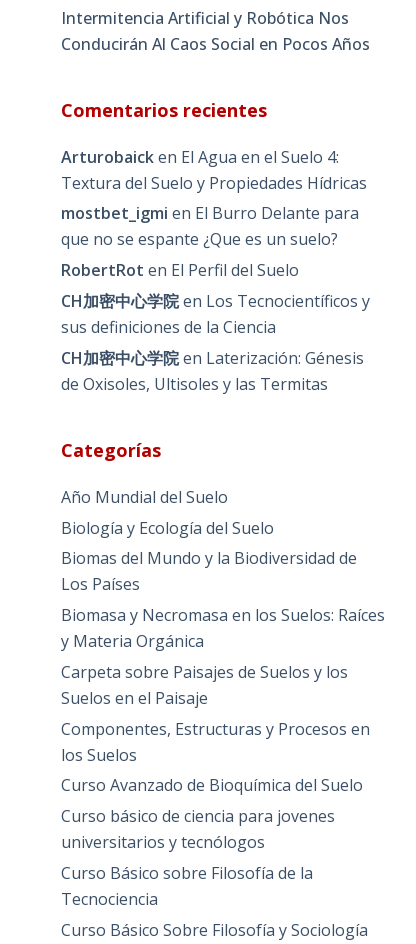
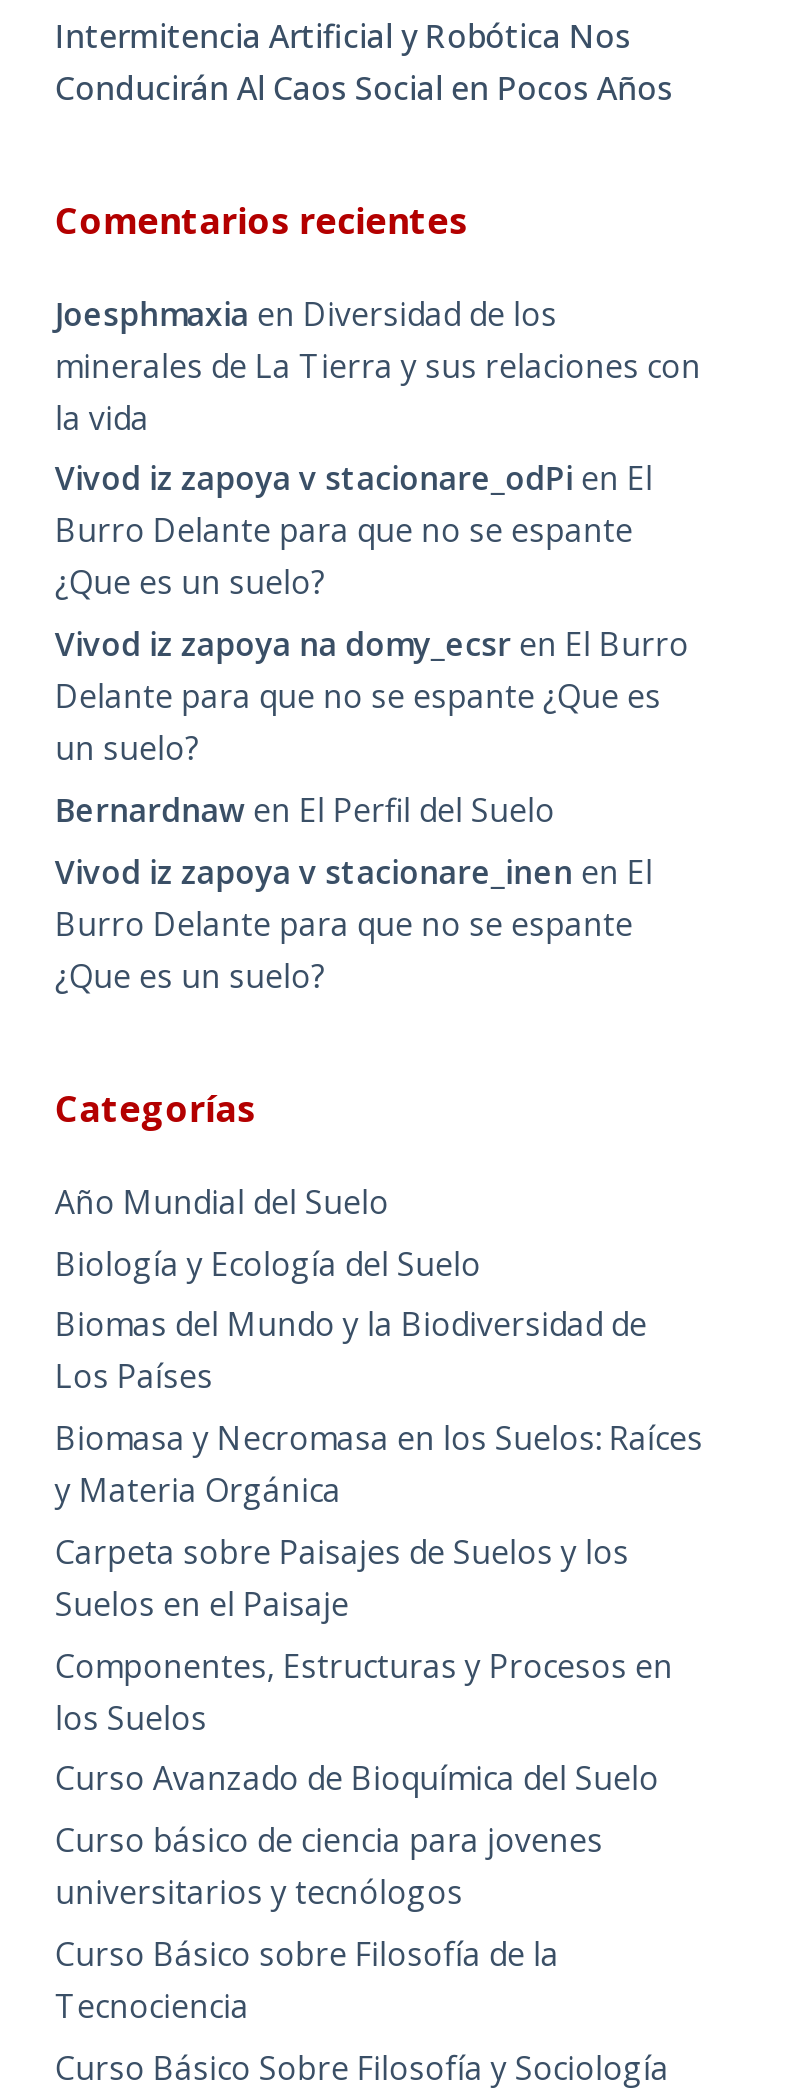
- Arturobaick en El Agua en el Suelo 4:
- Textura del Suelo y Propiedades Hídricas
- mostbet_igmi en El Burro Delante para
- que no se espante ¿Que es un suelo?
- RobertRot en El Perfil del Suelo
- CH加密中心学院en Los Tecnocientíficos y
- sus definiciones de la Ciencia
- CH加密中心学院en Laterización: Génesis
- de Oxisoles, Ultisoles y las Termitas
+ Joesphmaxia en Diversidad de los
+ minerales de La Tierra y sus relaciones con
+ la vida
+ Vivod iz zapoya v stacionare_odPi en El
+ Burro Delante para que no se espante
+ ¿Que es un suelo?
+ Vivod iz zapoya na domy_ecsr en El Burro
+ Delante para que no se espante ¿Que es
+ un suelo?
+ Bernardnaw en El Perfil del Suelo
+ Vivod iz zapoya v stacionare_inen en El
+ Burro Delante para que no se espante
+ ¿Que es un suelo?
